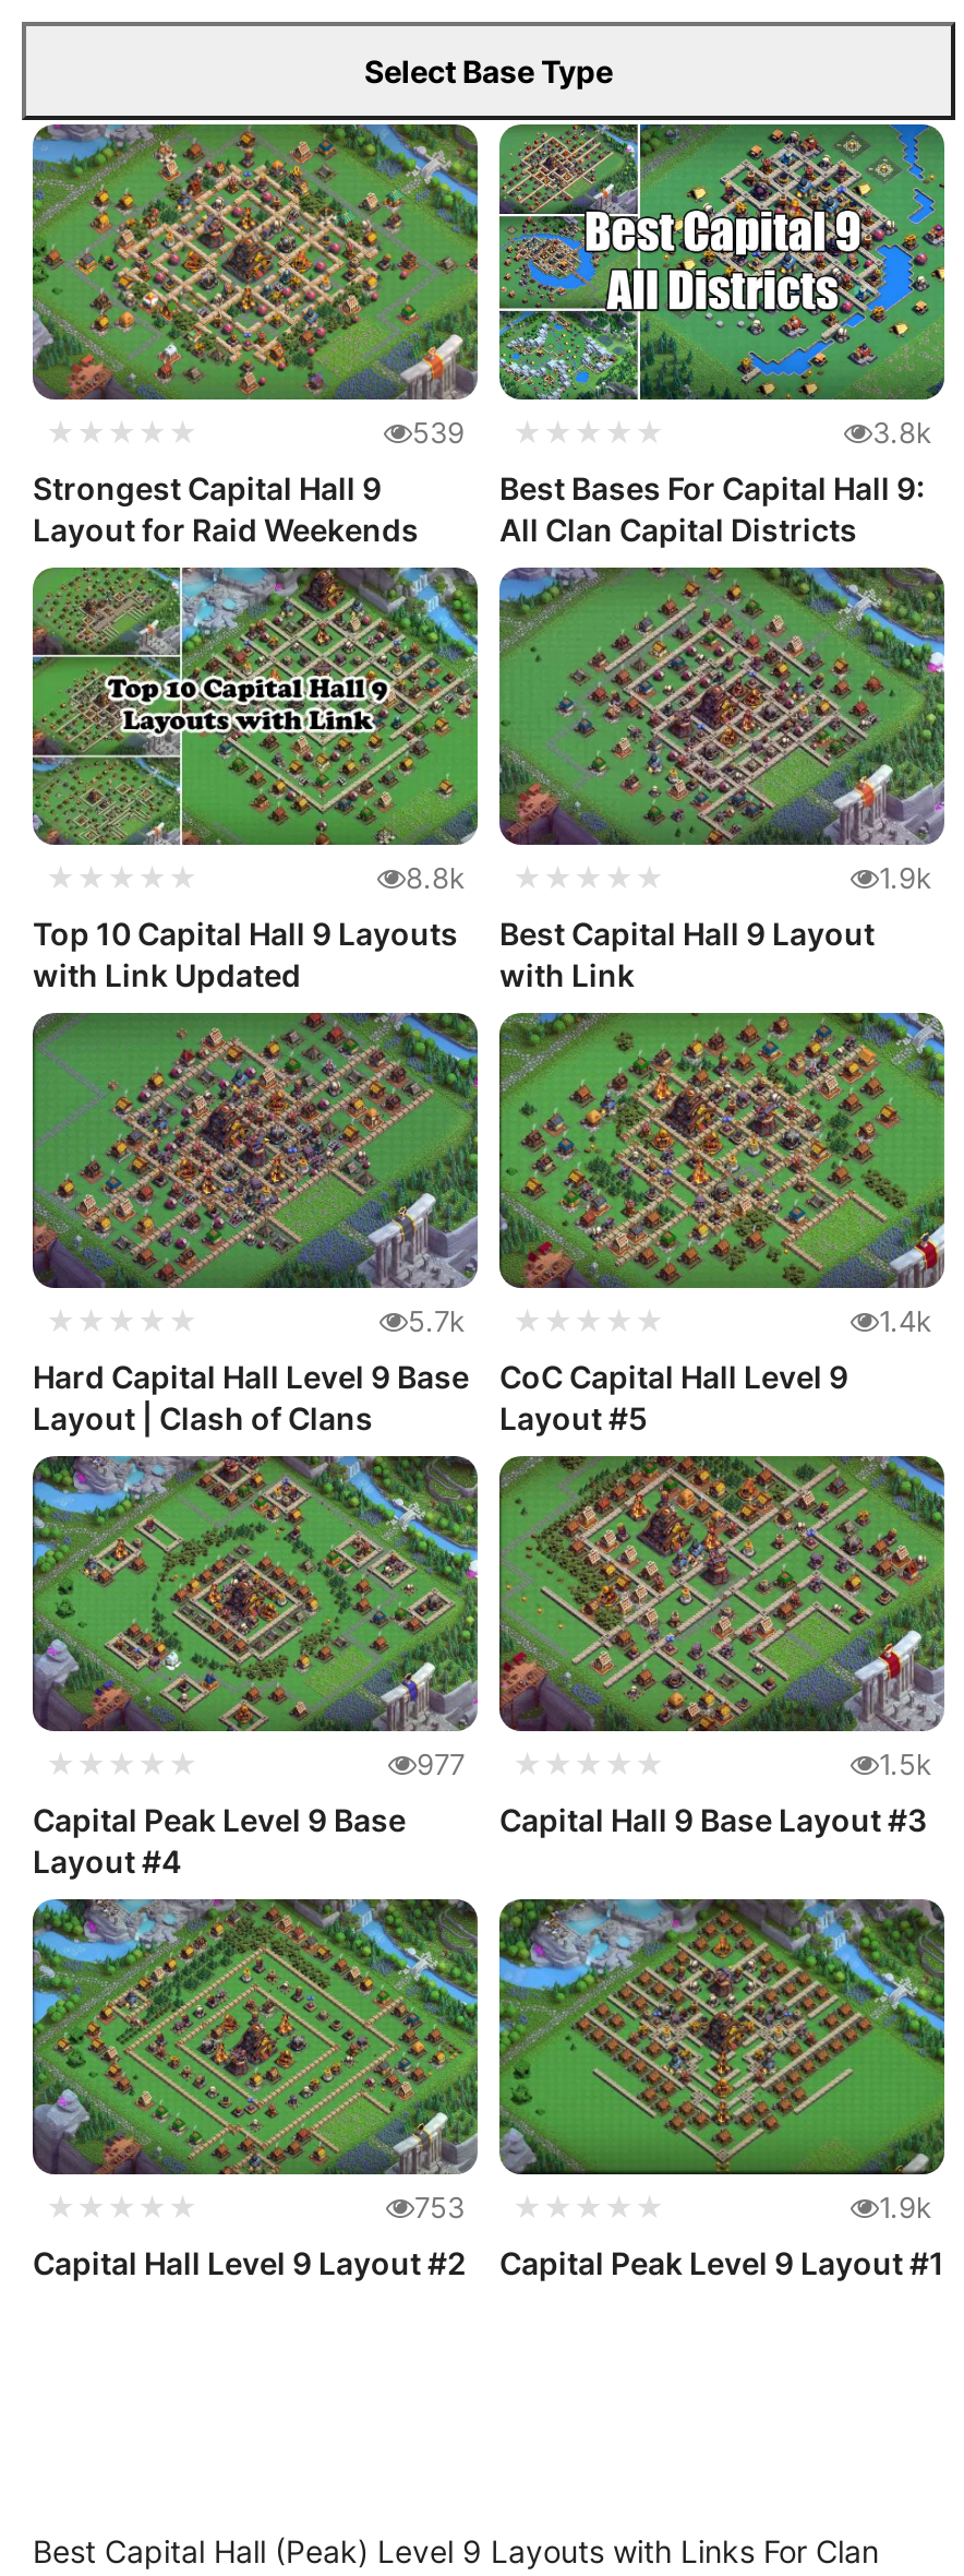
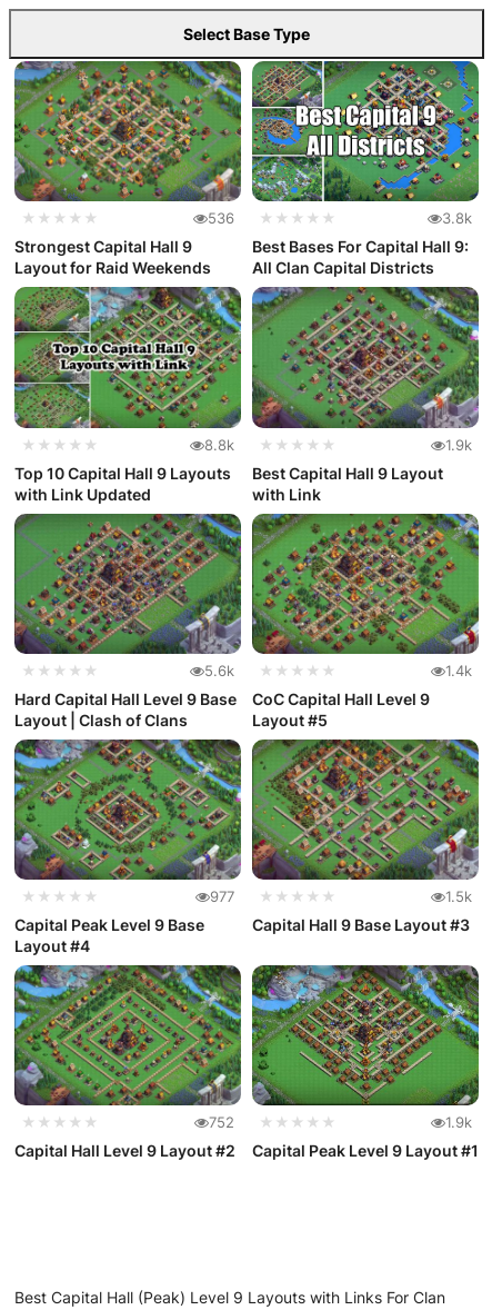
- 539
+ 536

- 5.7k
+ 5.6k

- 753
+ 752
